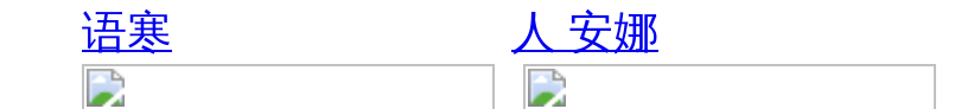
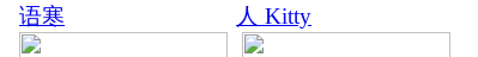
- 人 安娜
+ 人 Kitty
